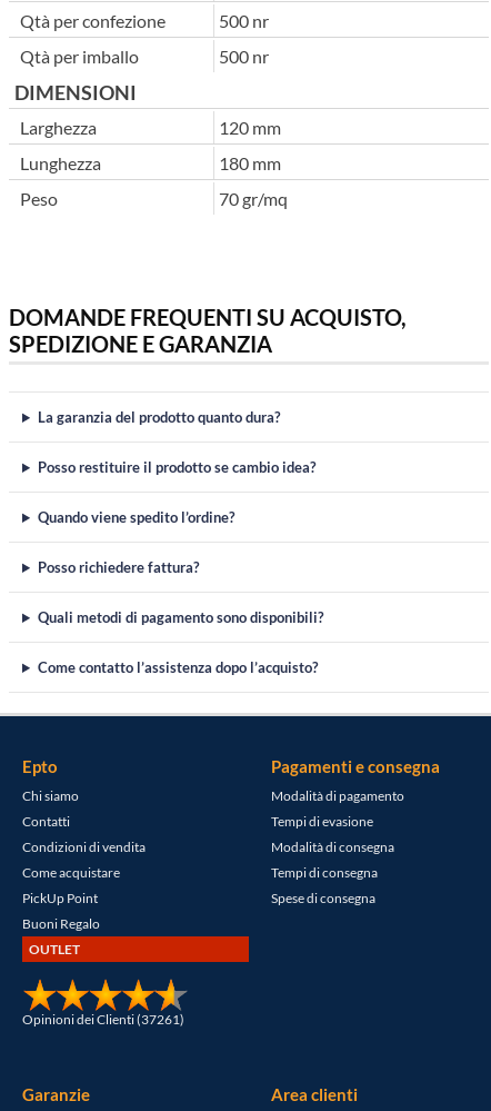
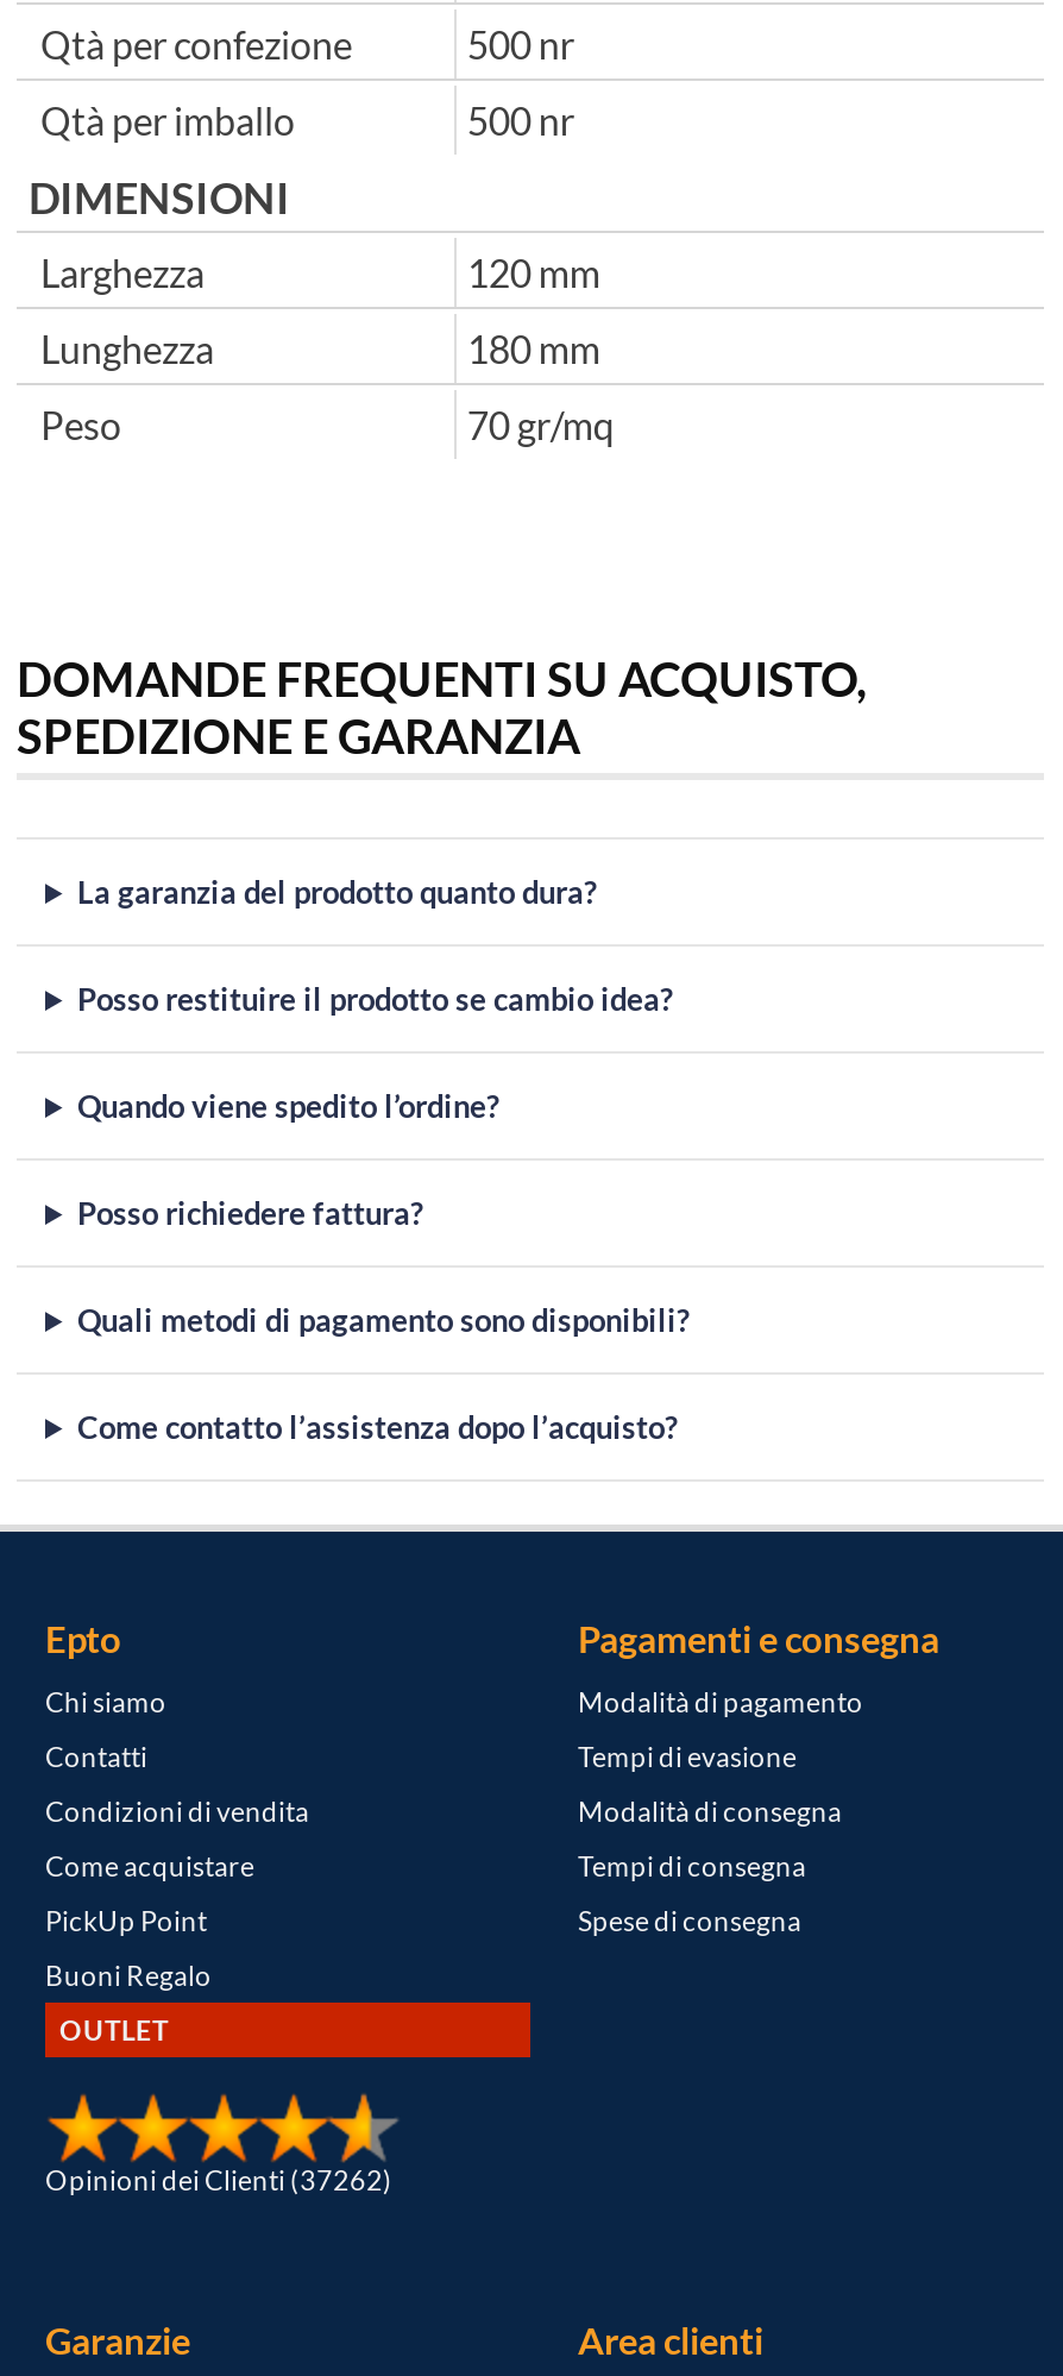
- Opinioni dei Clienti (37261)
+ Opinioni dei Clienti (37262)
